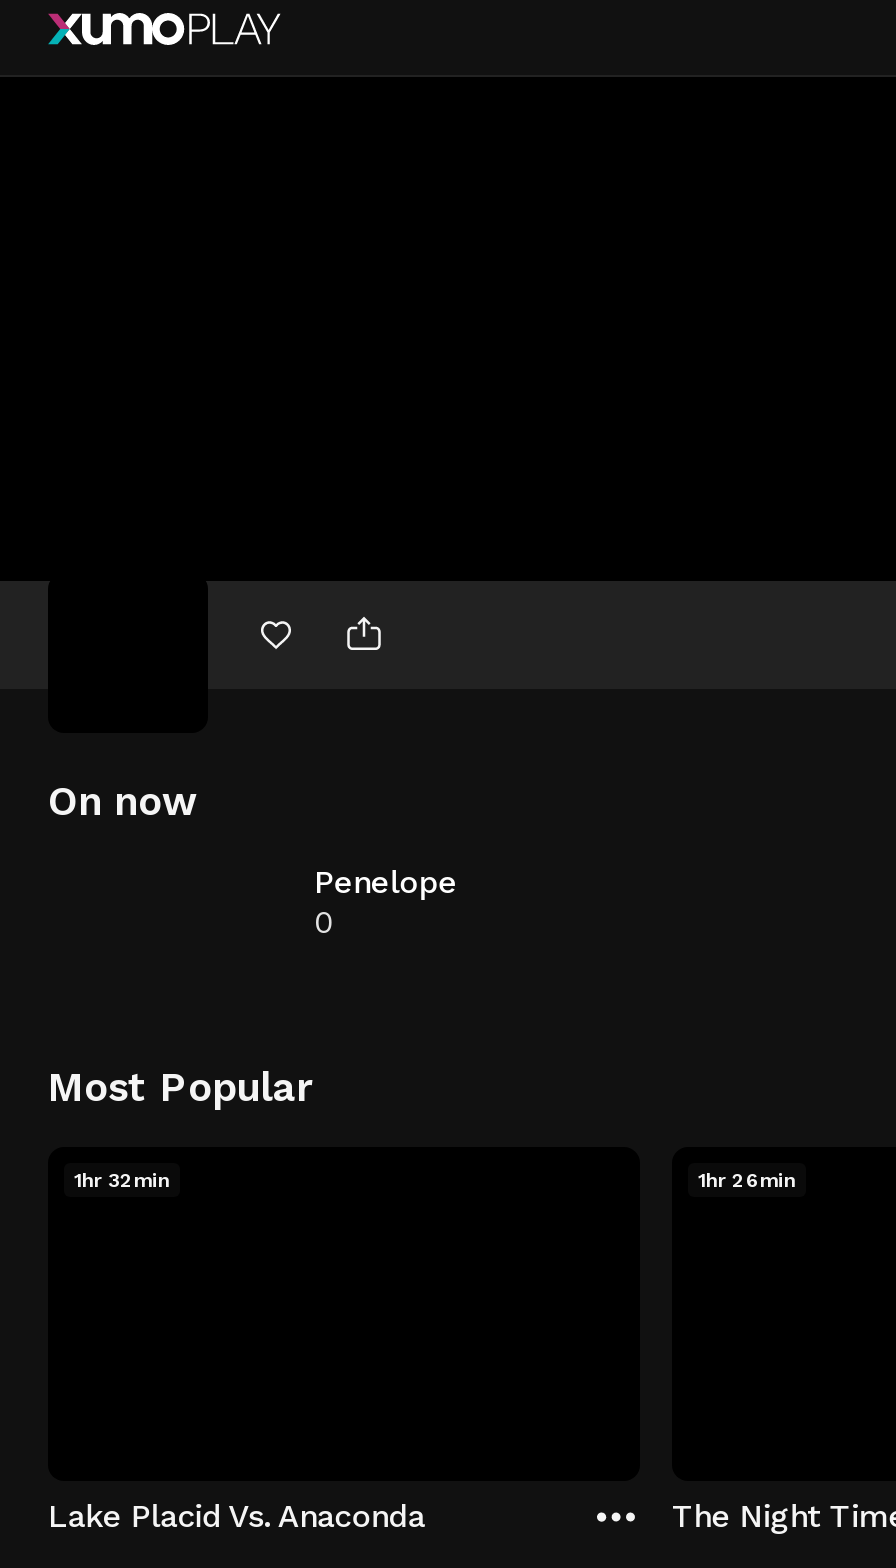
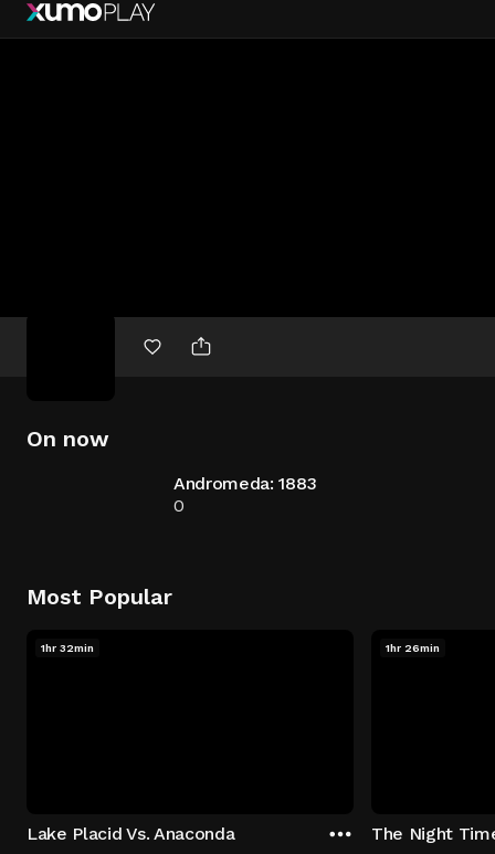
- Penelope
+ Andromeda: 1883
